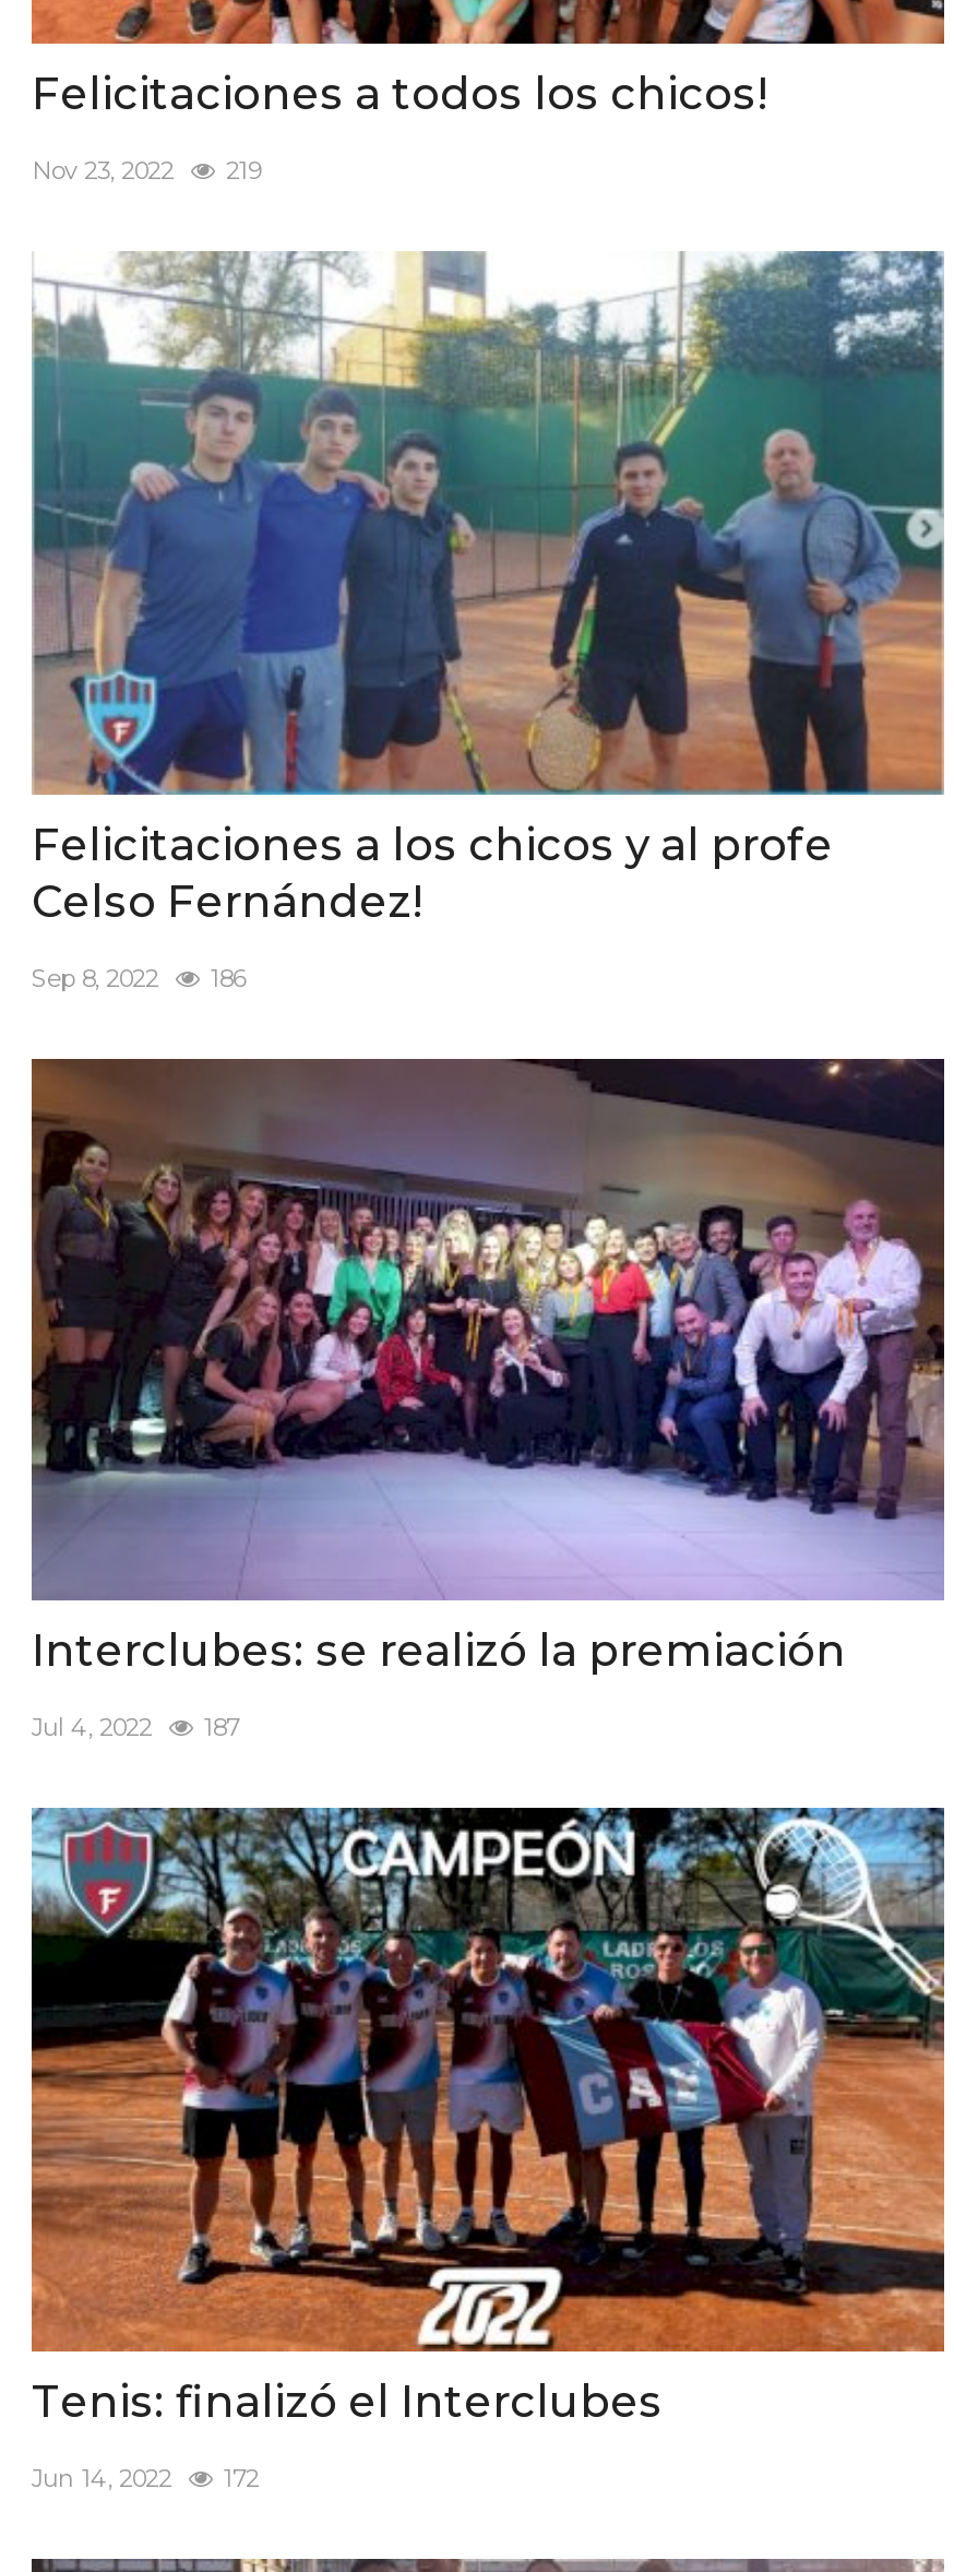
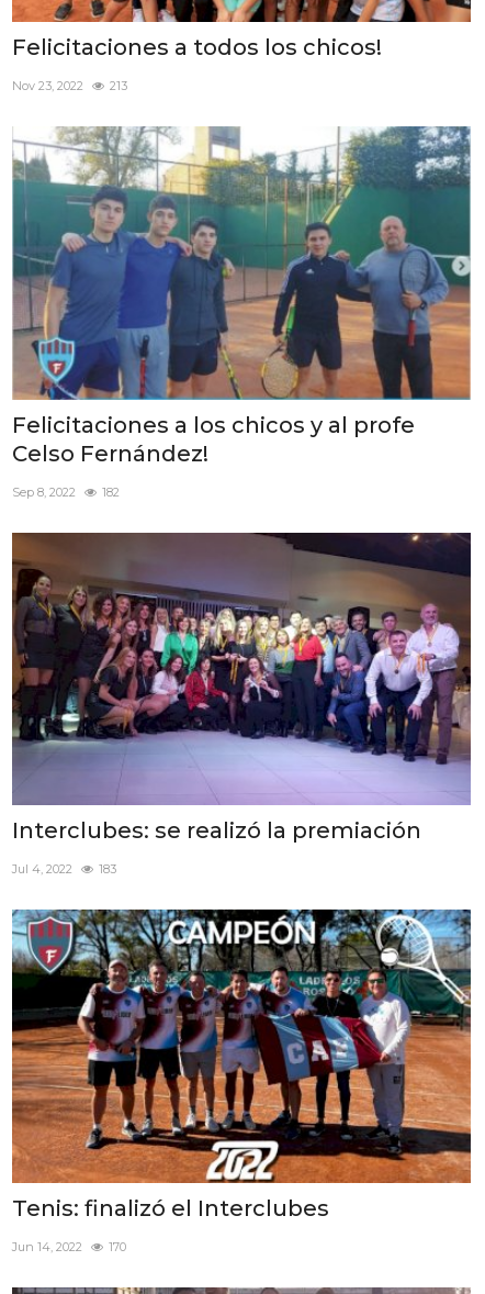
- Nov 23, 2022 219
+ Nov 23, 2022 213

- Sep 8, 2022 186
+ Sep 8, 2022 182

- Jul 4, 2022 187
+ Jul 4, 2022 183

- Jun 14, 2022 172
+ Jun 14, 2022 170
